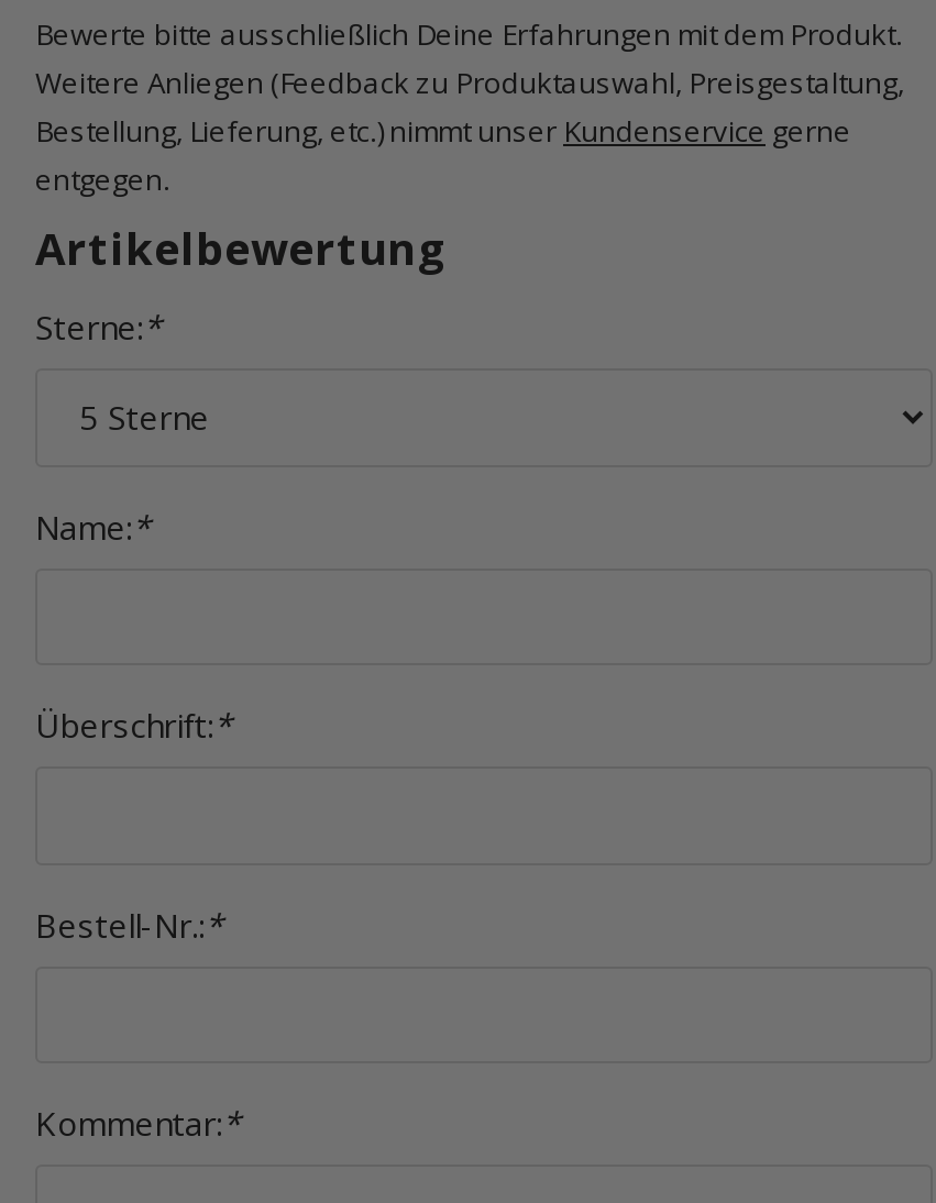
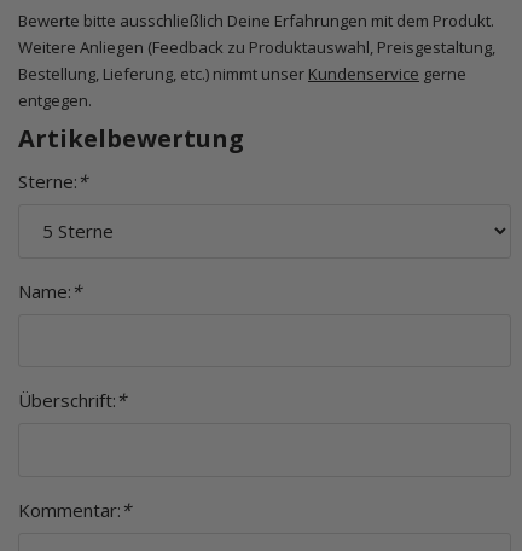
- Bestell-Nr.:*
